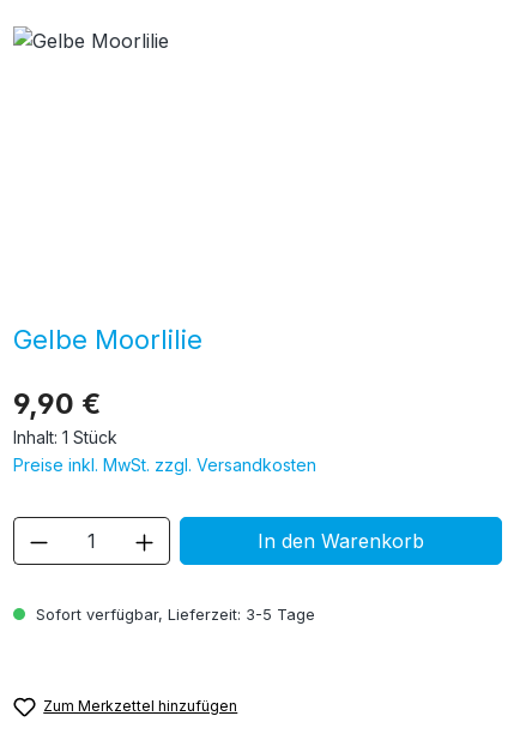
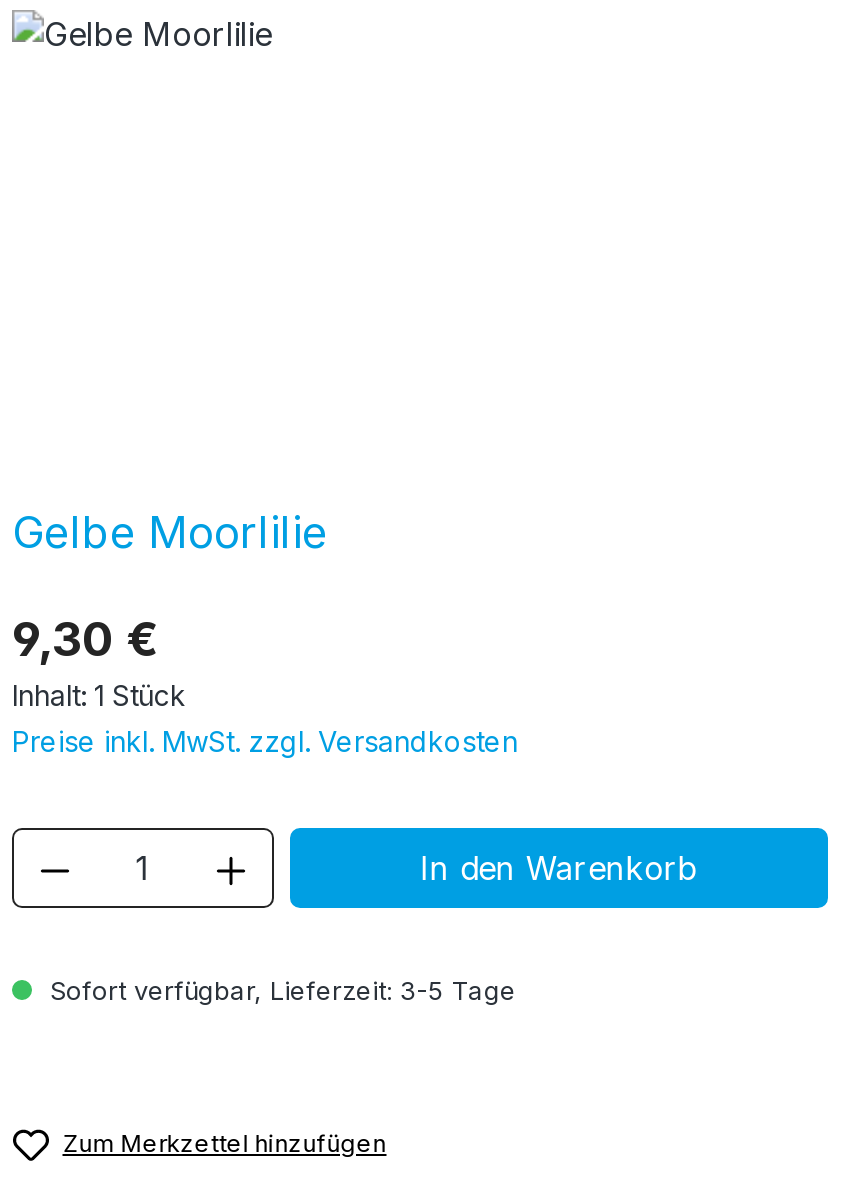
- 9,90 €
+ 9,30 €
